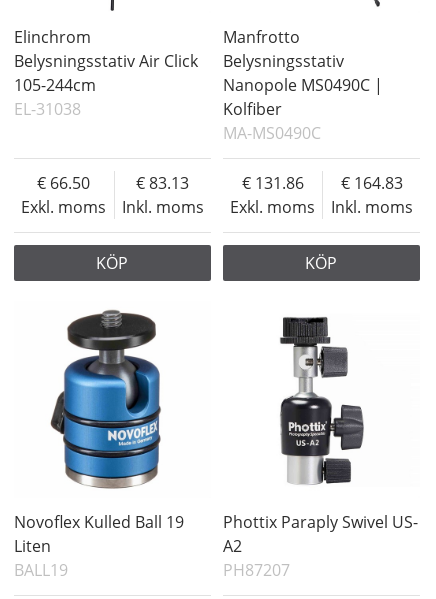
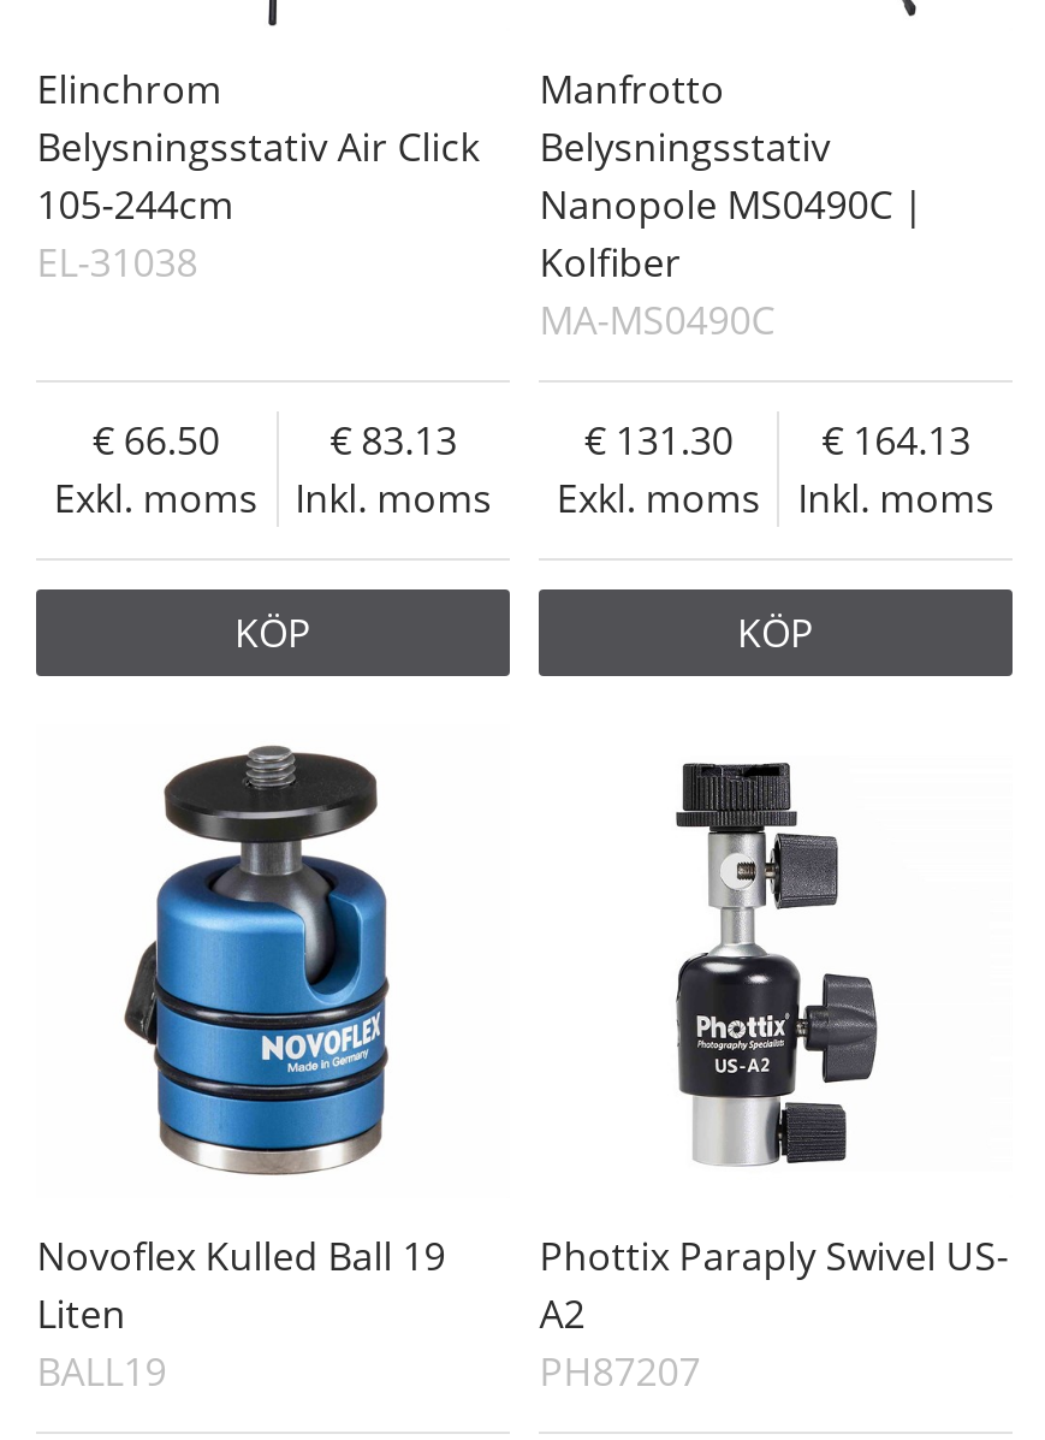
- 131.86
+ 131.30

- 164.83
+ 164.13
